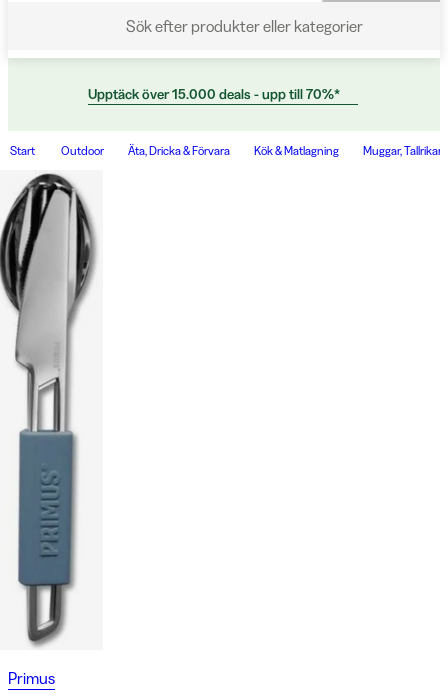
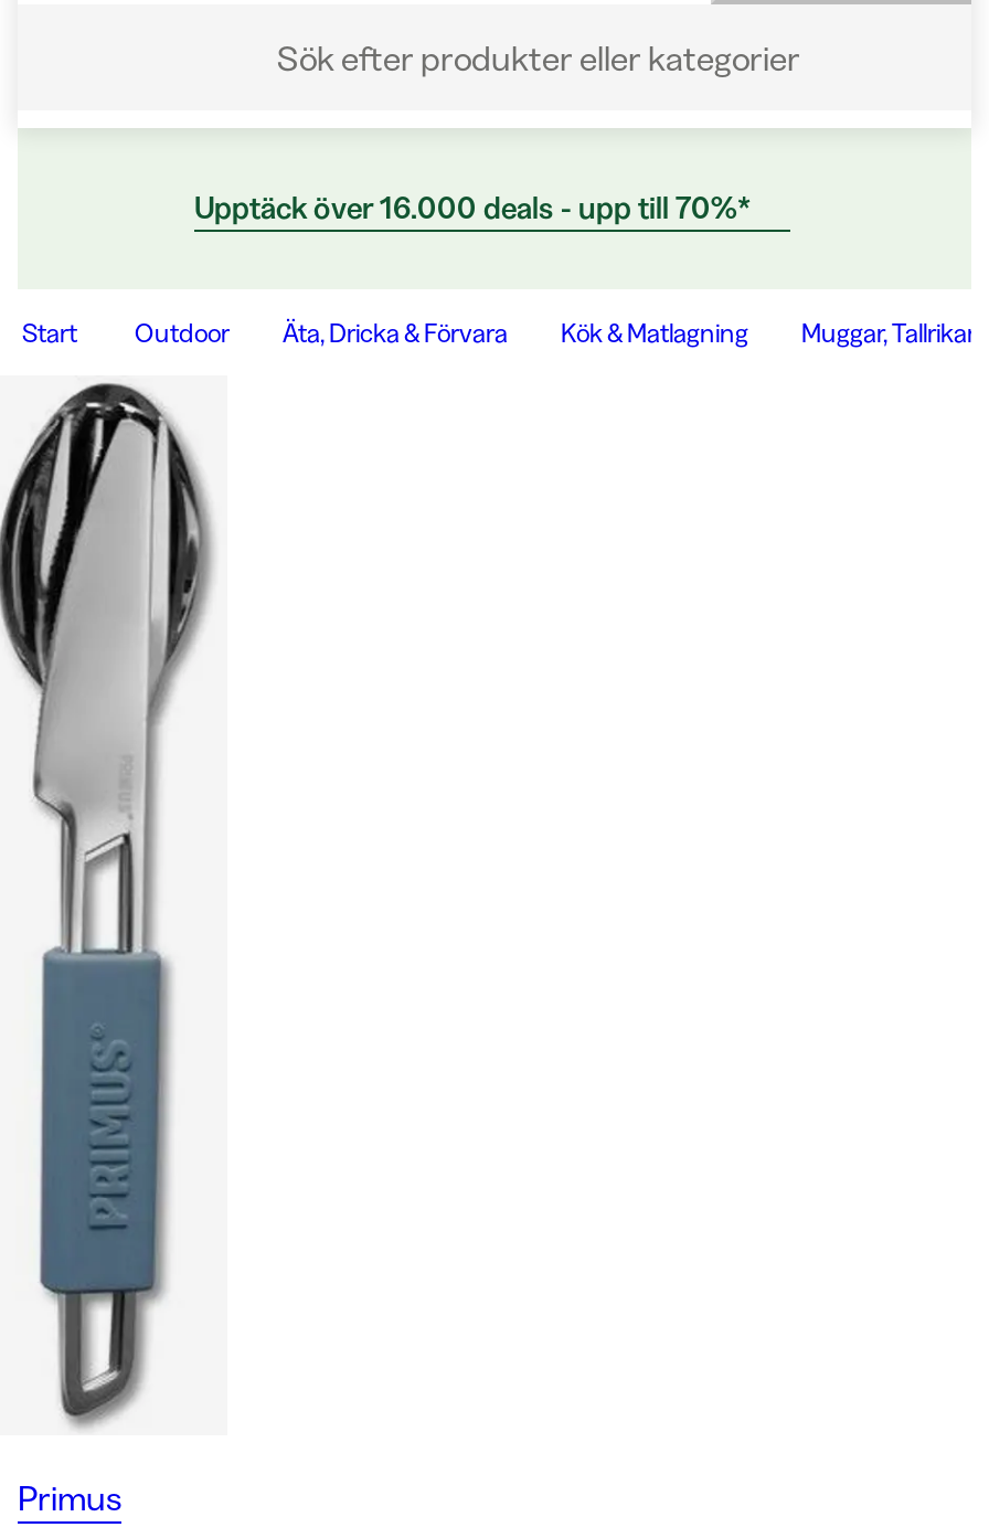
- Upptäck över 15.000 deals - upp till 70%*
+ Upptäck över 16.000 deals - upp till 70%*
